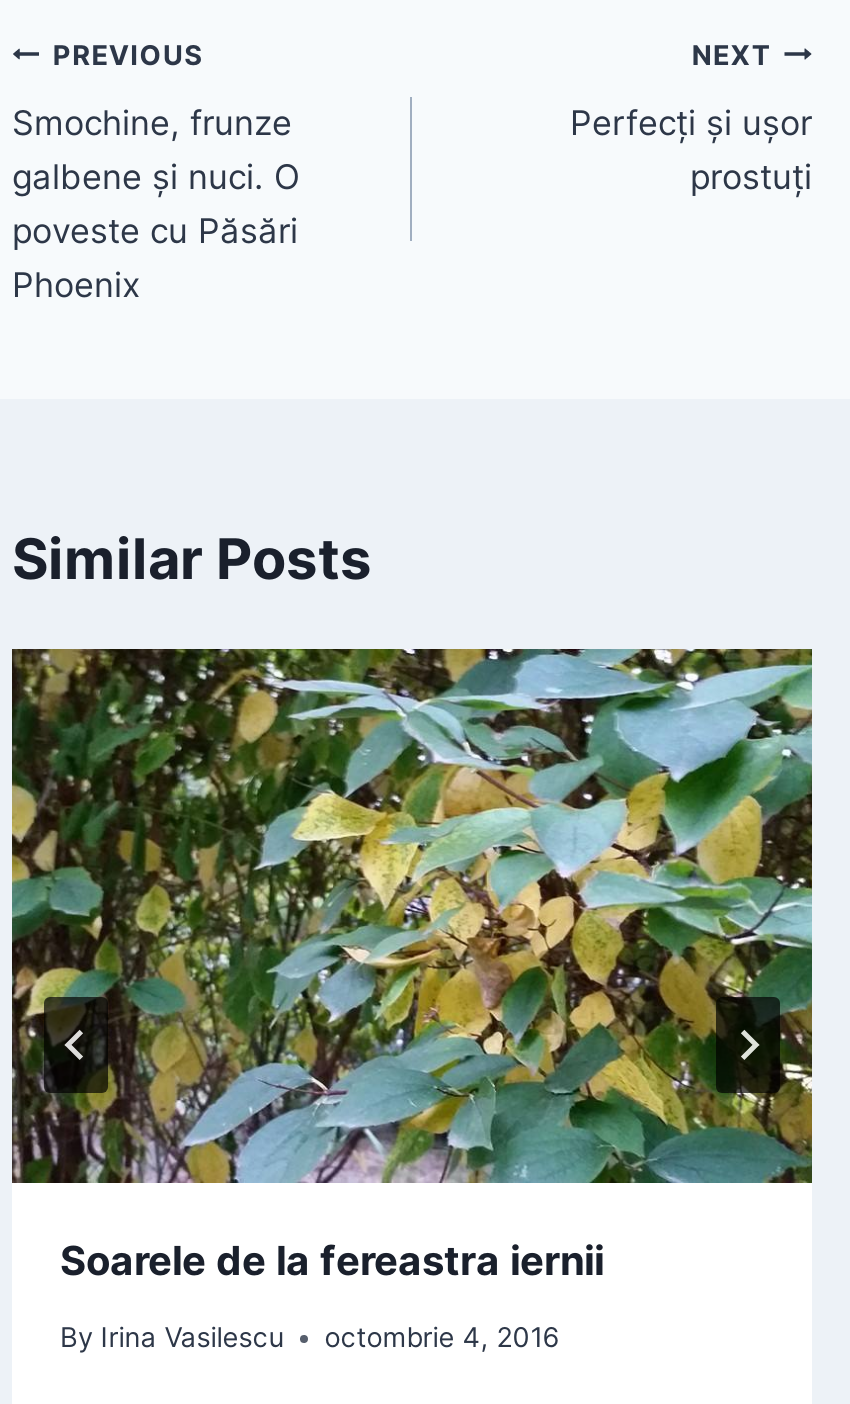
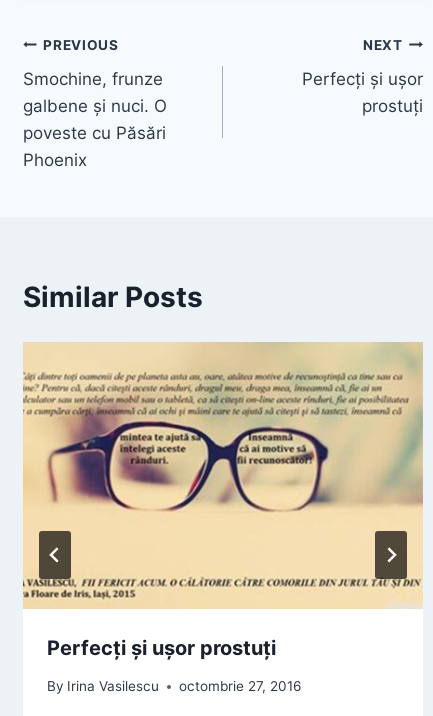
- [image]
- Soarele de la fereastra iernii
+ [image]
+ Perfecți şi uşor prostuți

- By Irina Vasilescu octombrie 4, 2016
+ By Irina Vasilescu octombrie 27, 2016
